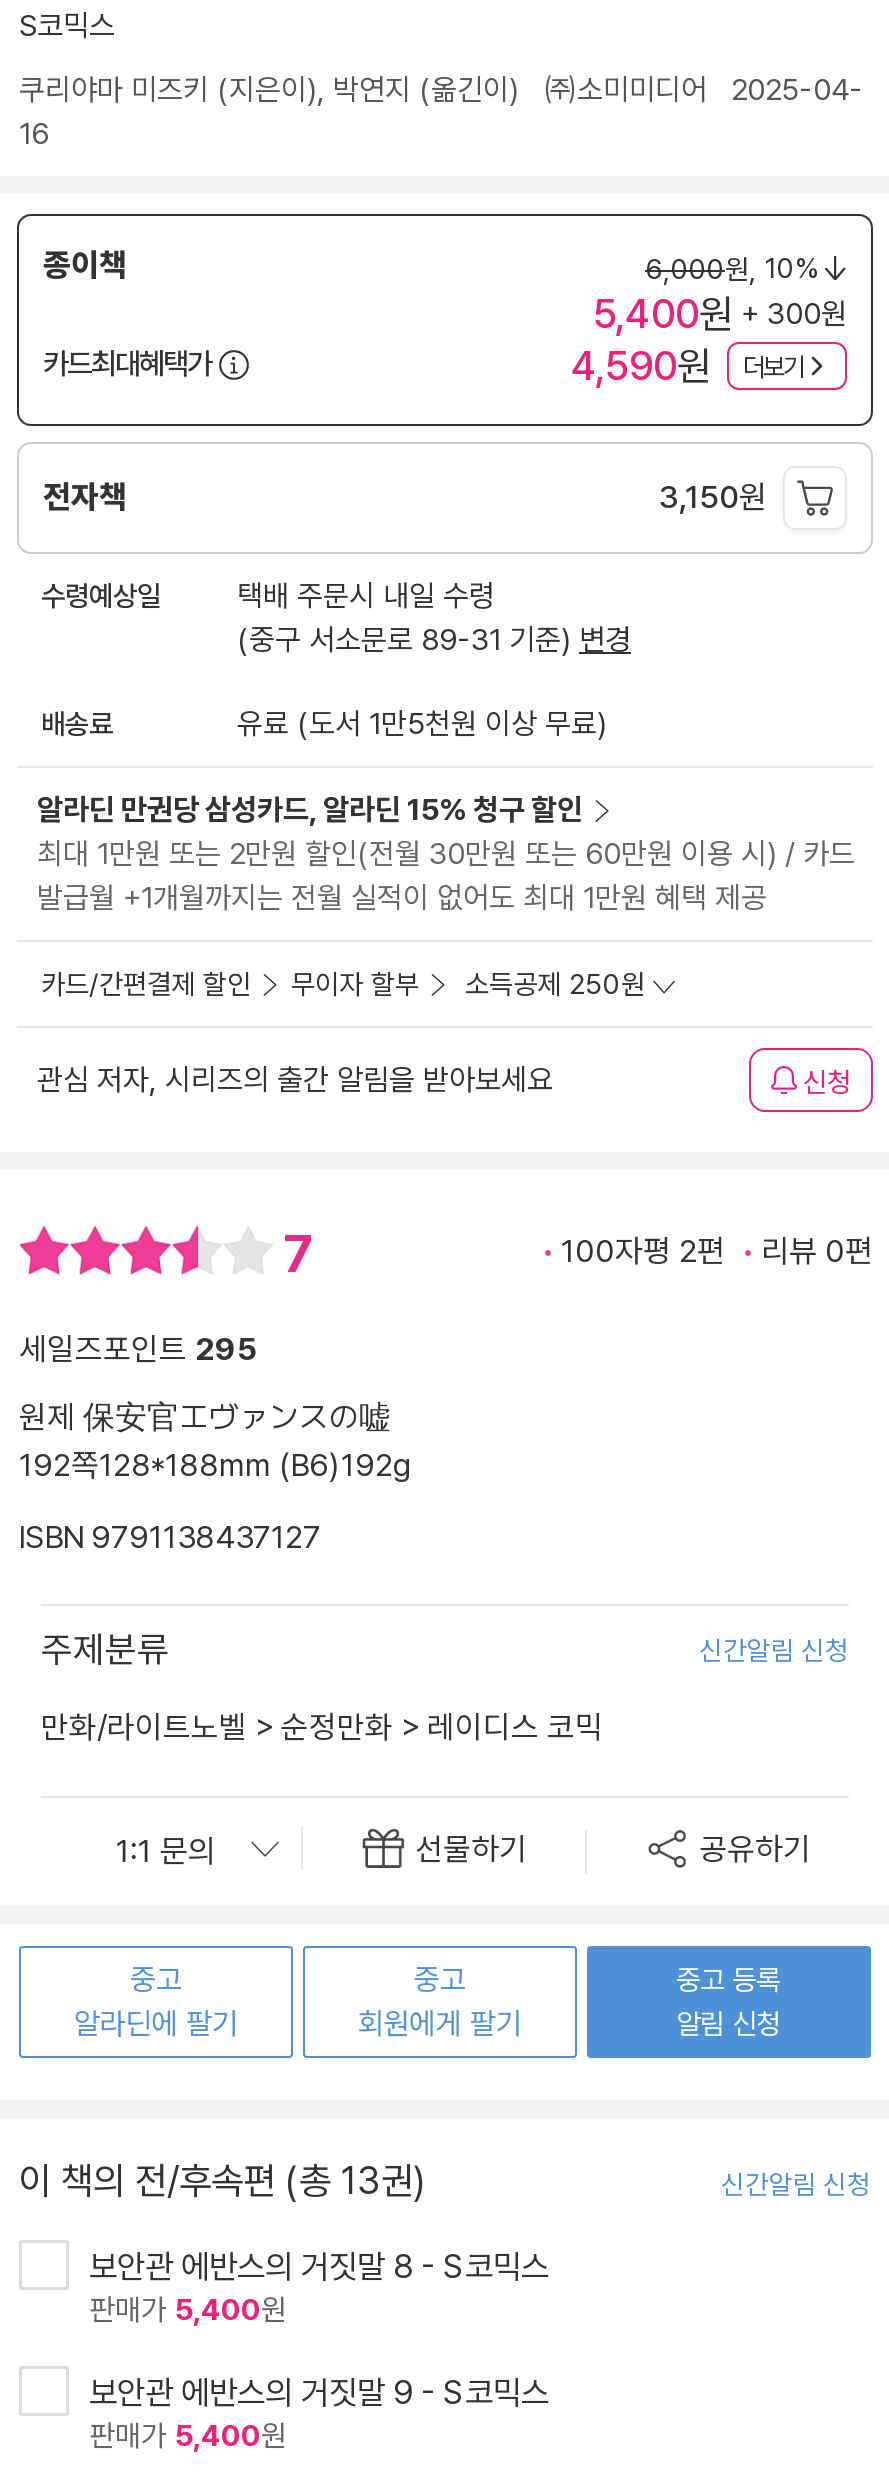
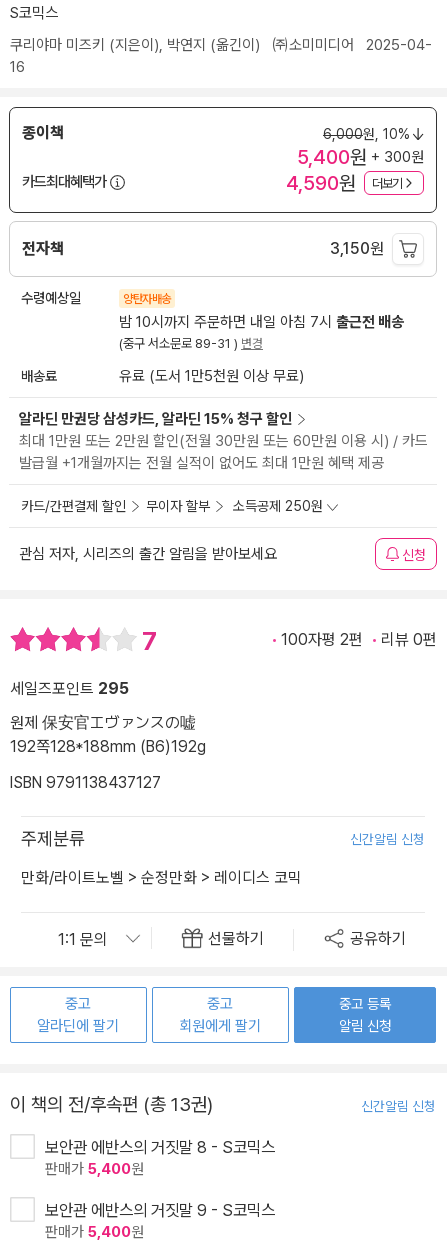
- 택배 주문시 내일 수령
- (중구 서소문로 89-31 기준) 변경
+ 양탄자배송
+ 밤 10시까지 주문하면 내일 아침 7시 출근전 배송
+ (중구 서소문로 89-31 ) 변경
